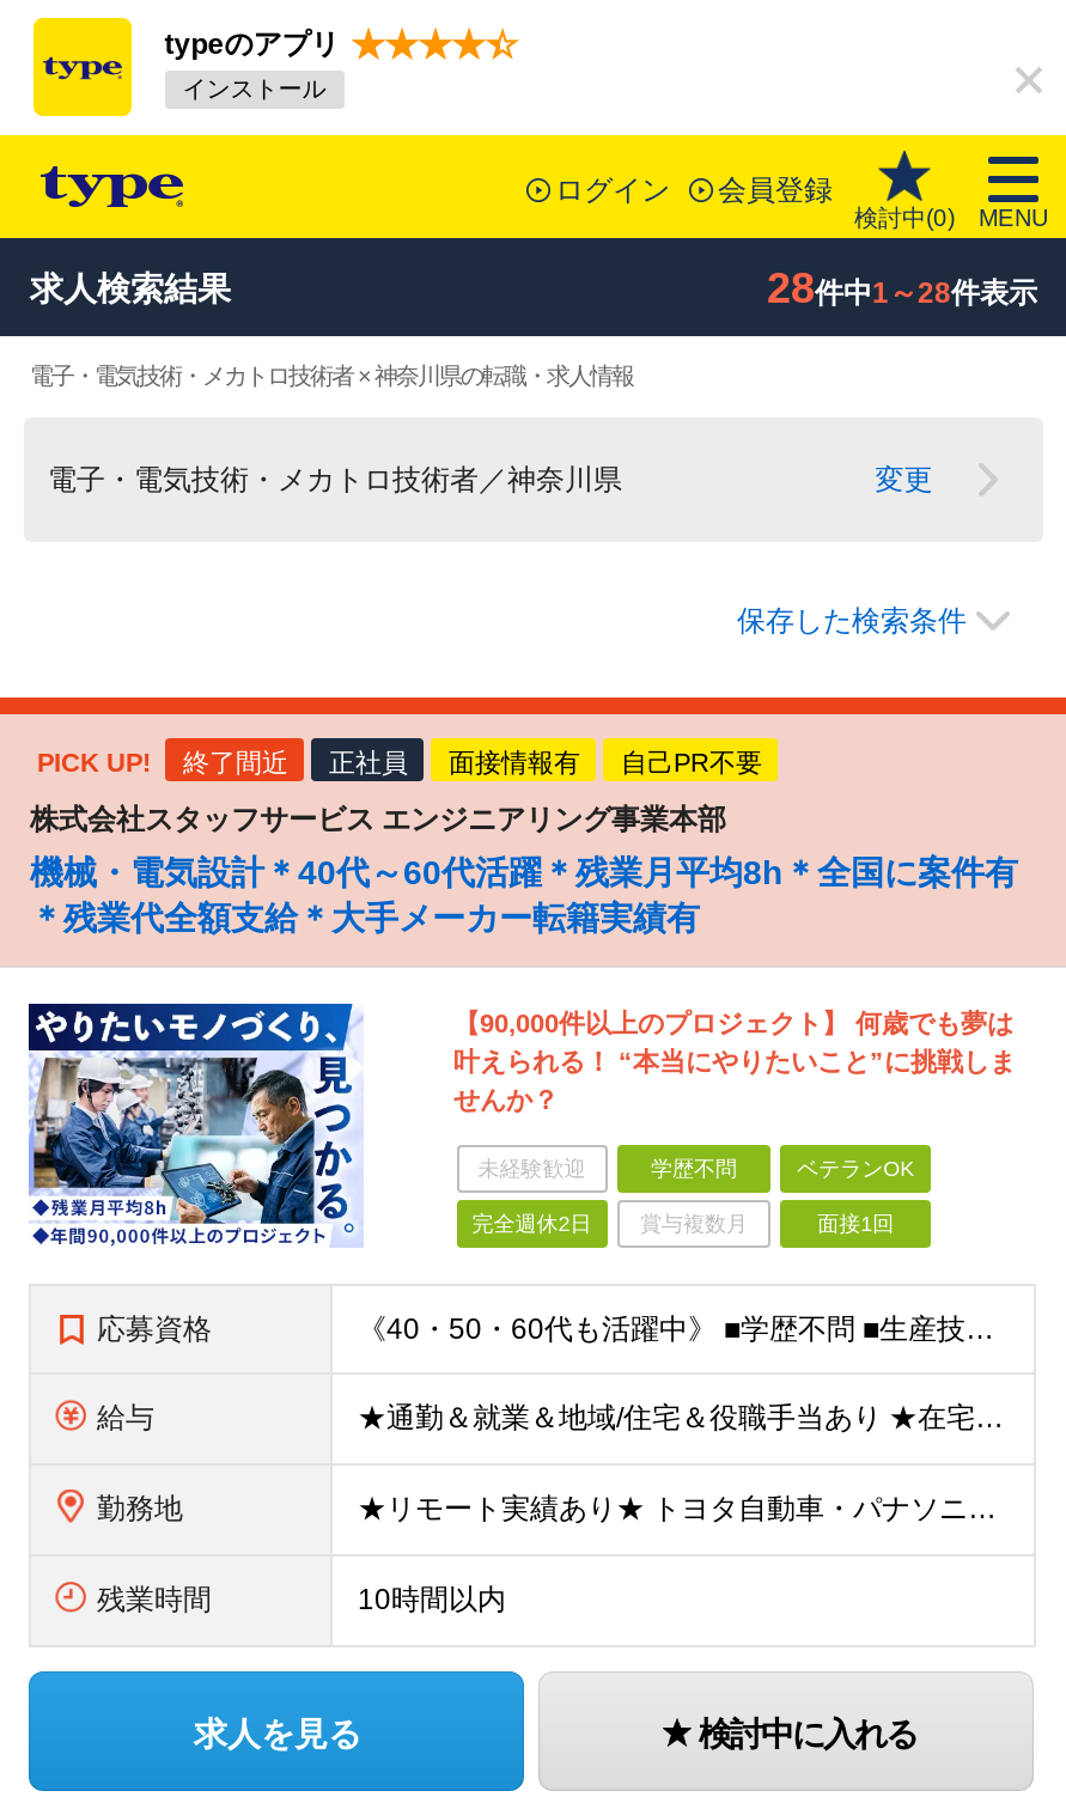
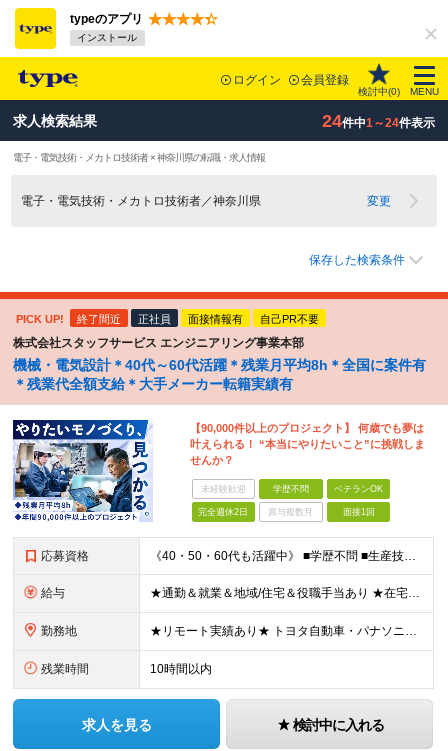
- 28件中1～28件表示
+ 24件中1～24件表示
